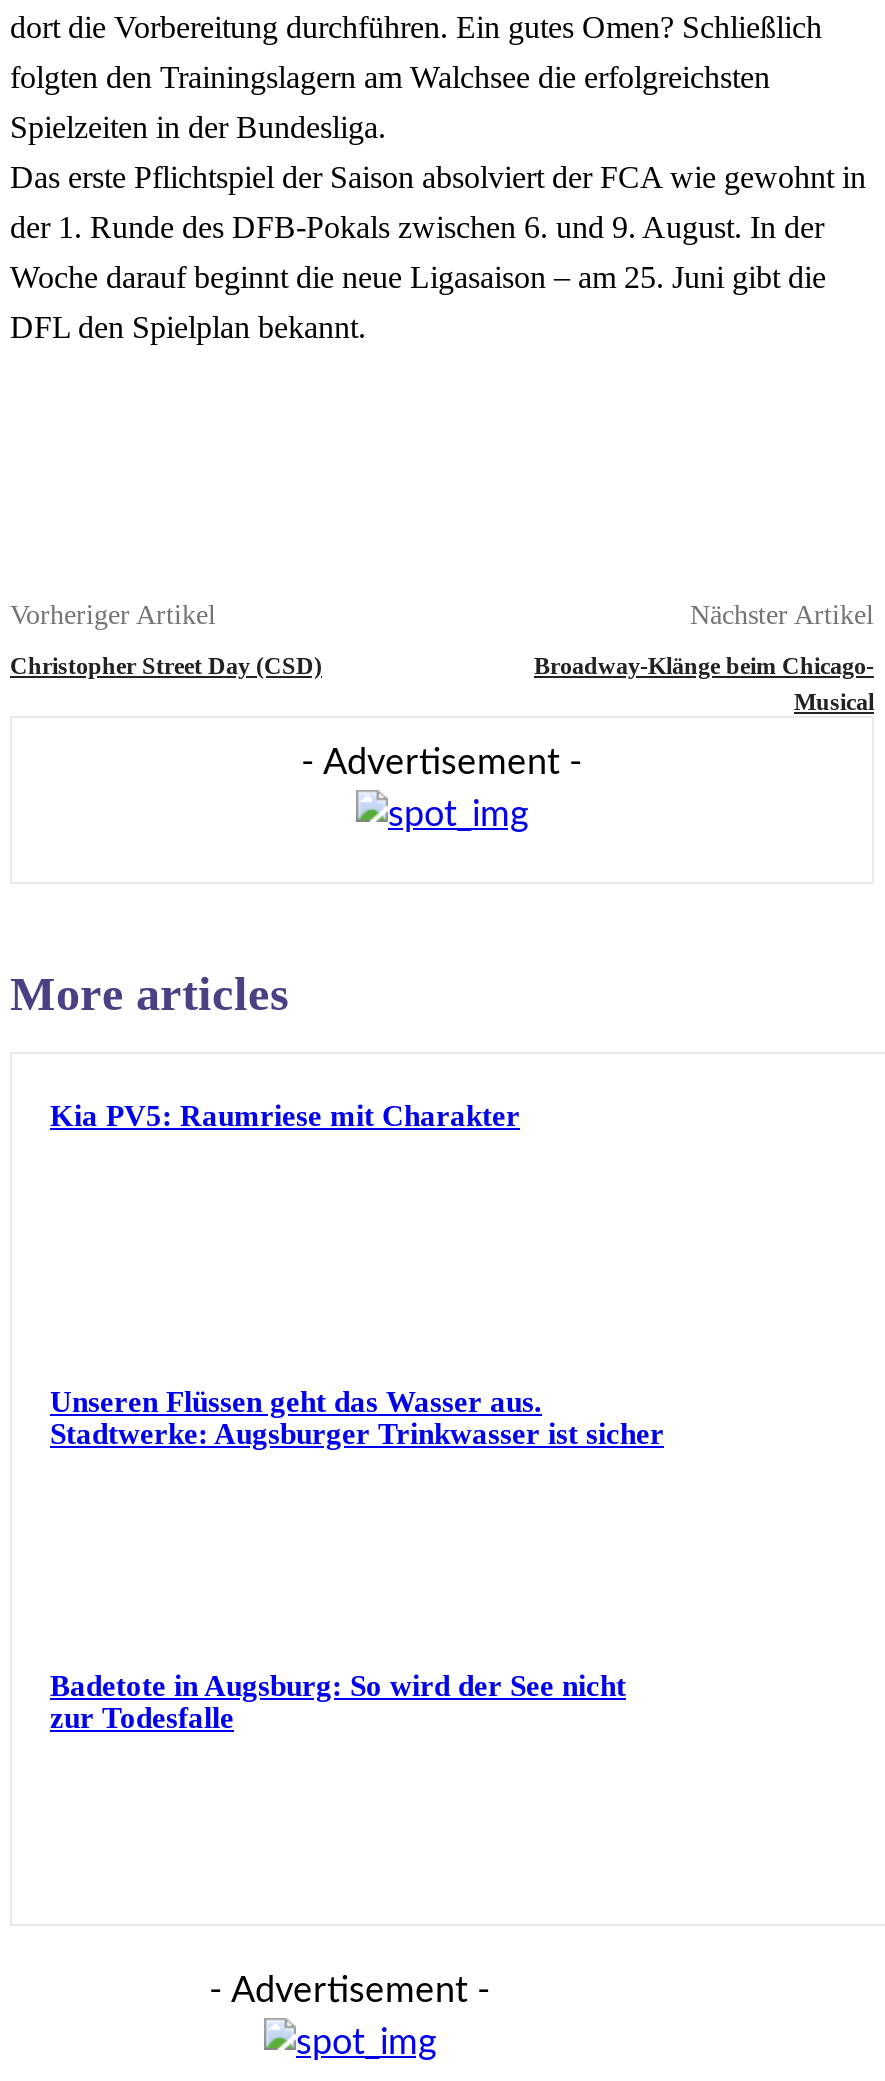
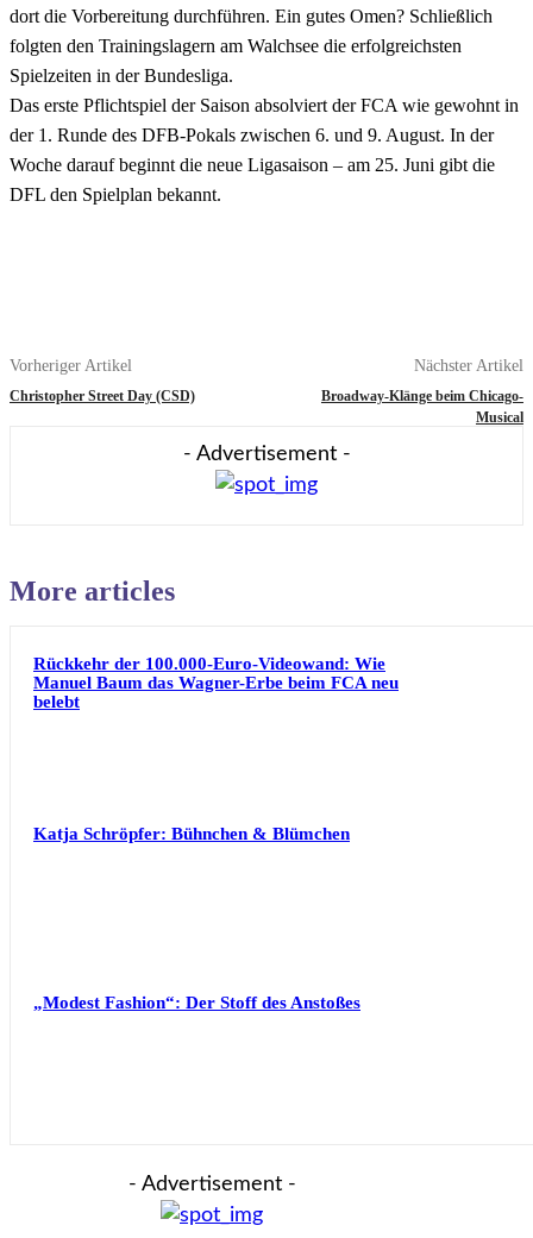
- Kia PV5: Raumriese mit Charakter
+ Rückkehr der 100.000-Euro-Videowand: Wie
+ Manuel Baum das Wagner-Erbe beim FCA neu
+ belebt

- Unseren Flüssen geht das Wasser aus.
- Stadtwerke: Augsburger Trinkwasser ist sicher
+ Katja Schröpfer: Bühnchen & Blümchen

- Badetote in Augsburg: So wird der See nicht
- zur Todesfalle
+ „Modest Fashion“: Der Stoff des Anstoßes
